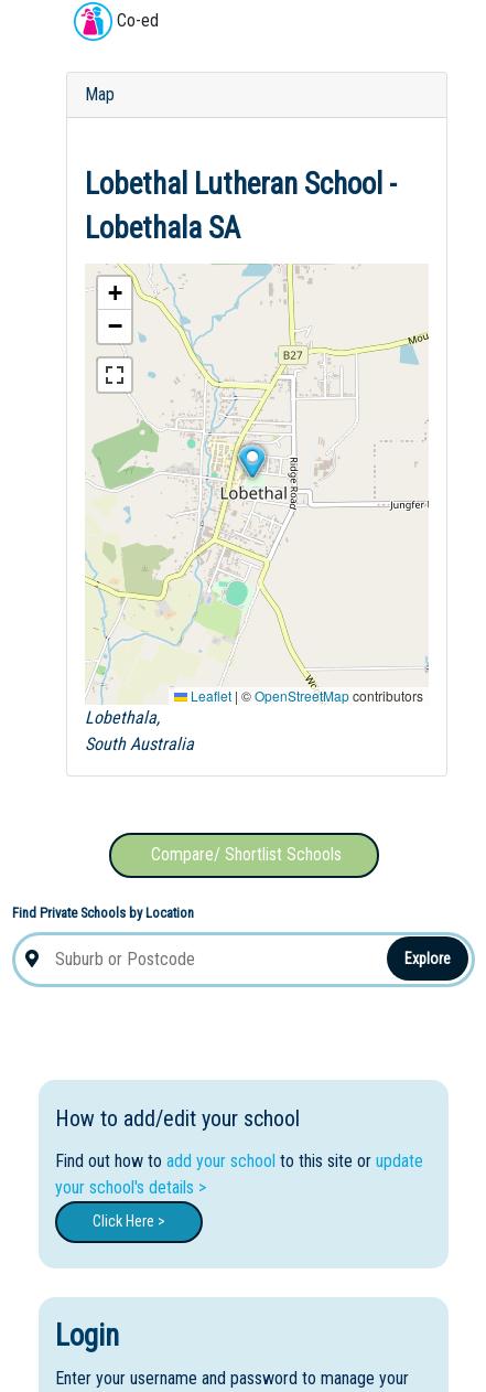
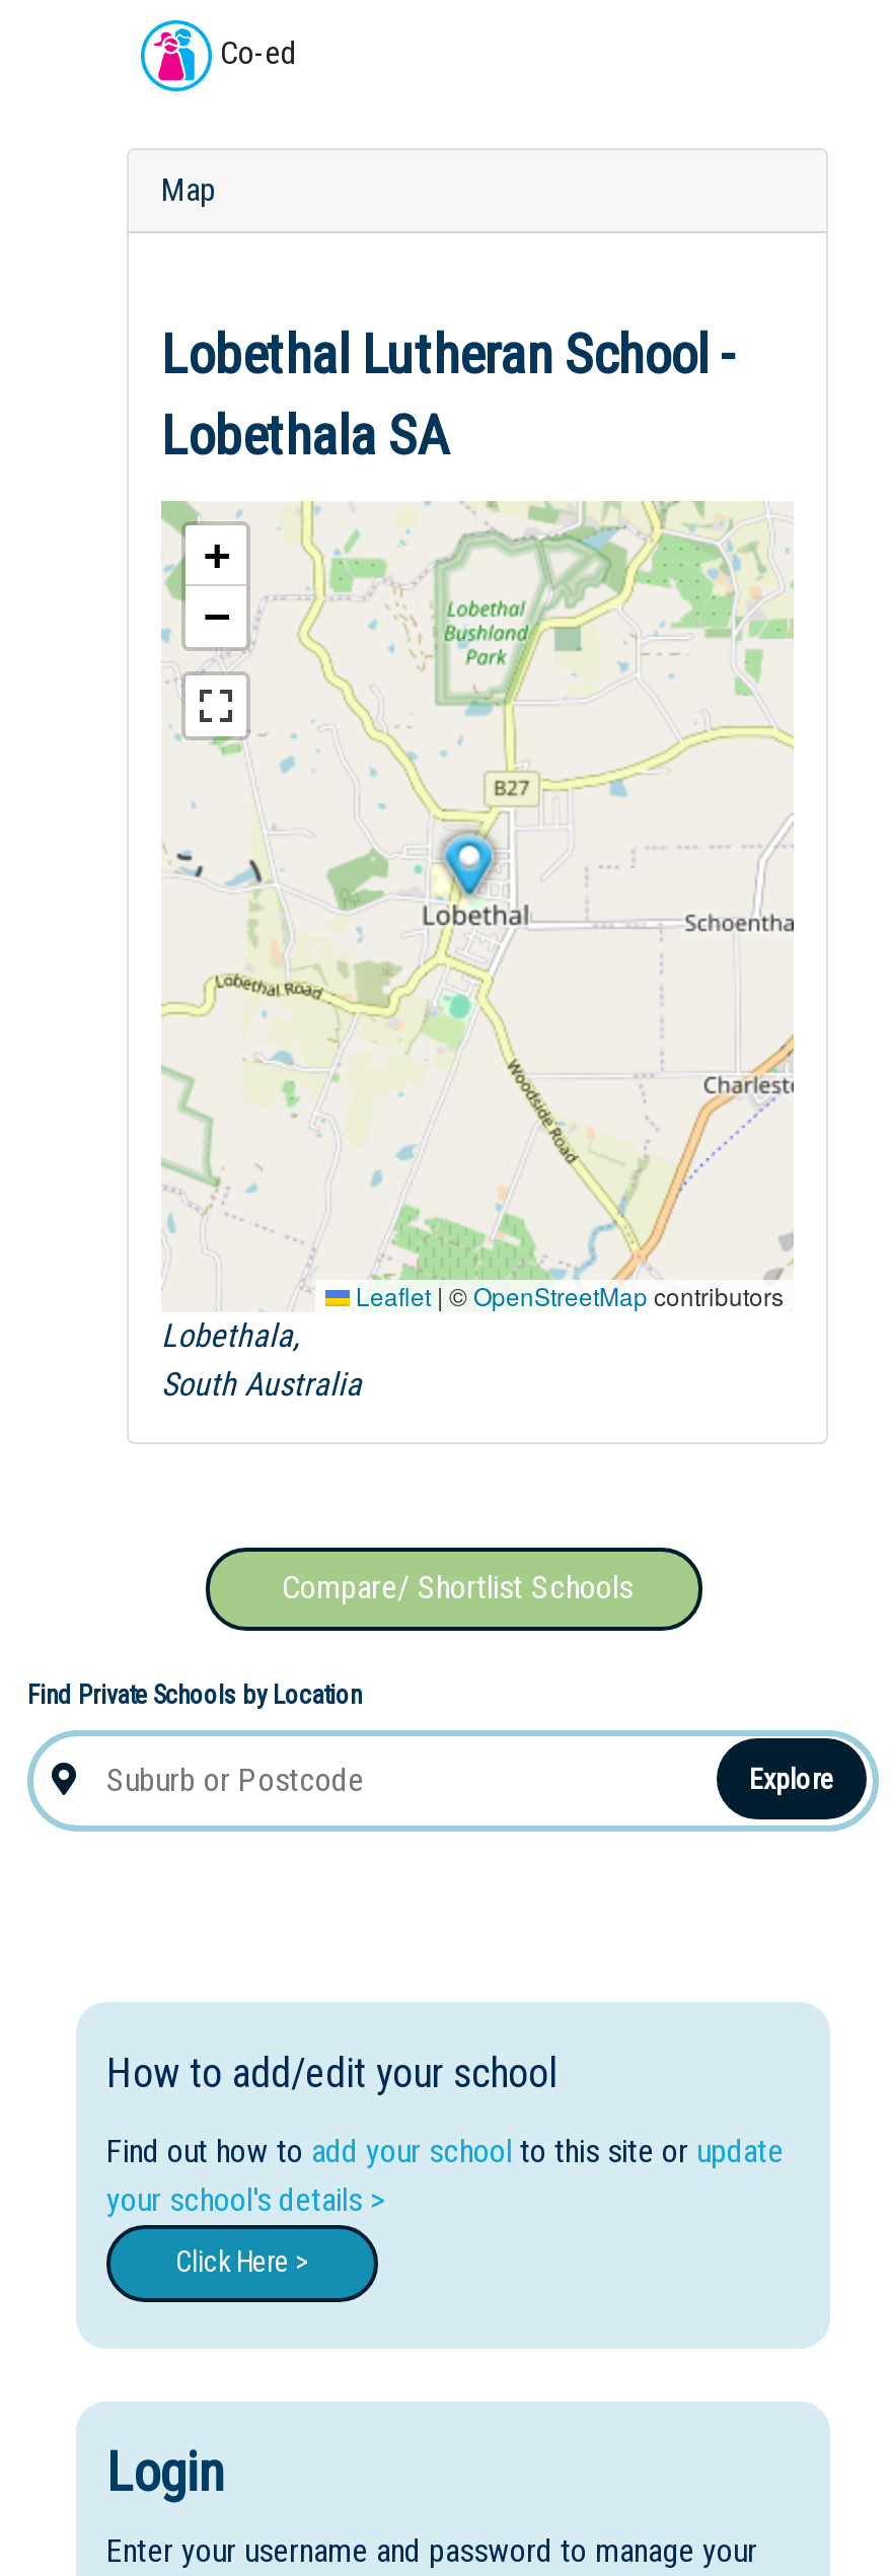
- [image]
+ [image]
